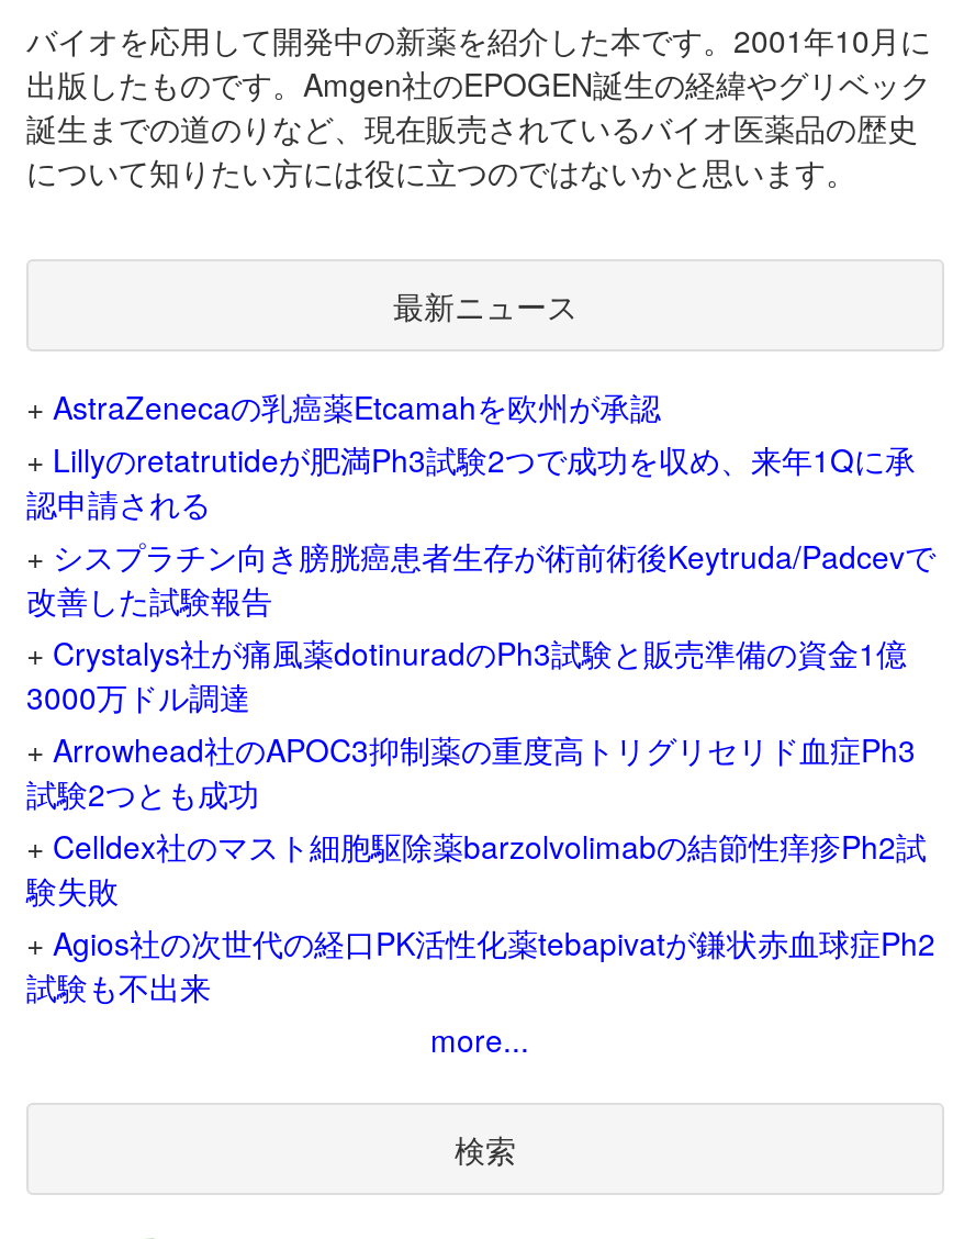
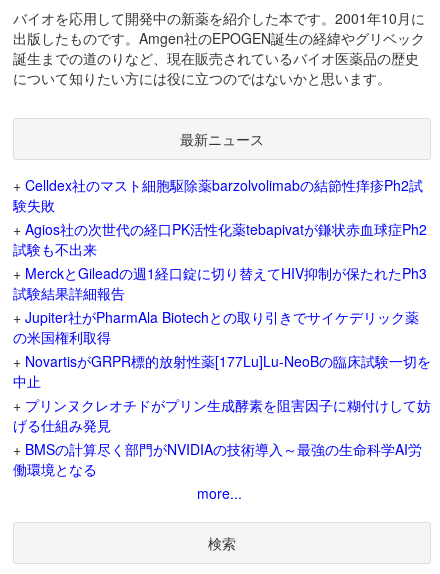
- + AstraZenecaの乳癌薬Etcamahを欧州が承認
- + Lillyのretatrutideが肥満Ph3試験2つで成功を収め、来年1Qに承
- 認申請される
- +シスプラチン向き膀胱癌患者生存が術前術後Keytruda/Padcevで
- 改善した試験報告
- + Crystalys社が痛風薬dotinuradのPh3試験と販売準備の資金1億
- 3000万ドル調達
- + Arrowhead社のAPOC3抑制薬の重度高トリグリセリド血症Ph3
- 試験2つとも成功

moved up: + Celldex社のマスト細胞駆除薬barzolvolimabの結節性痒疹Ph2試 | 験失敗 | + Agios社の次世代の経口PK活性化薬tebapivatが鎌状赤血球症Ph2 | 試験も不出来

+ + MerckとGileadの週1経口錠に切り替えてHIV抑制が保たれたPh3
+ 試験結果詳細報告
+ + Jupiter社がPharmAla Biotechとの取り引きでサイケデリック薬
+ の米国権利取得
+ + NovartisがGRPR標的放射性薬[177Lu]Lu-NeoBの臨床試験一切を
+ 中止
+ +プリンヌクレオチドがプリン生成酵素を阻害因子に糊付けして妨
+ げる仕組み発見
+ + BMSの計算尽く部門がNVIDIAの技術導入～最強の生命科学AI労
+ 働環境となる
